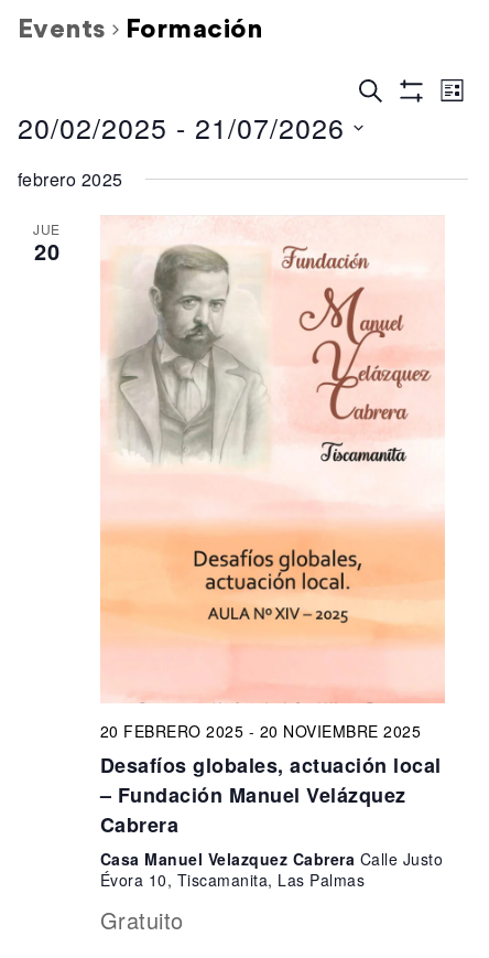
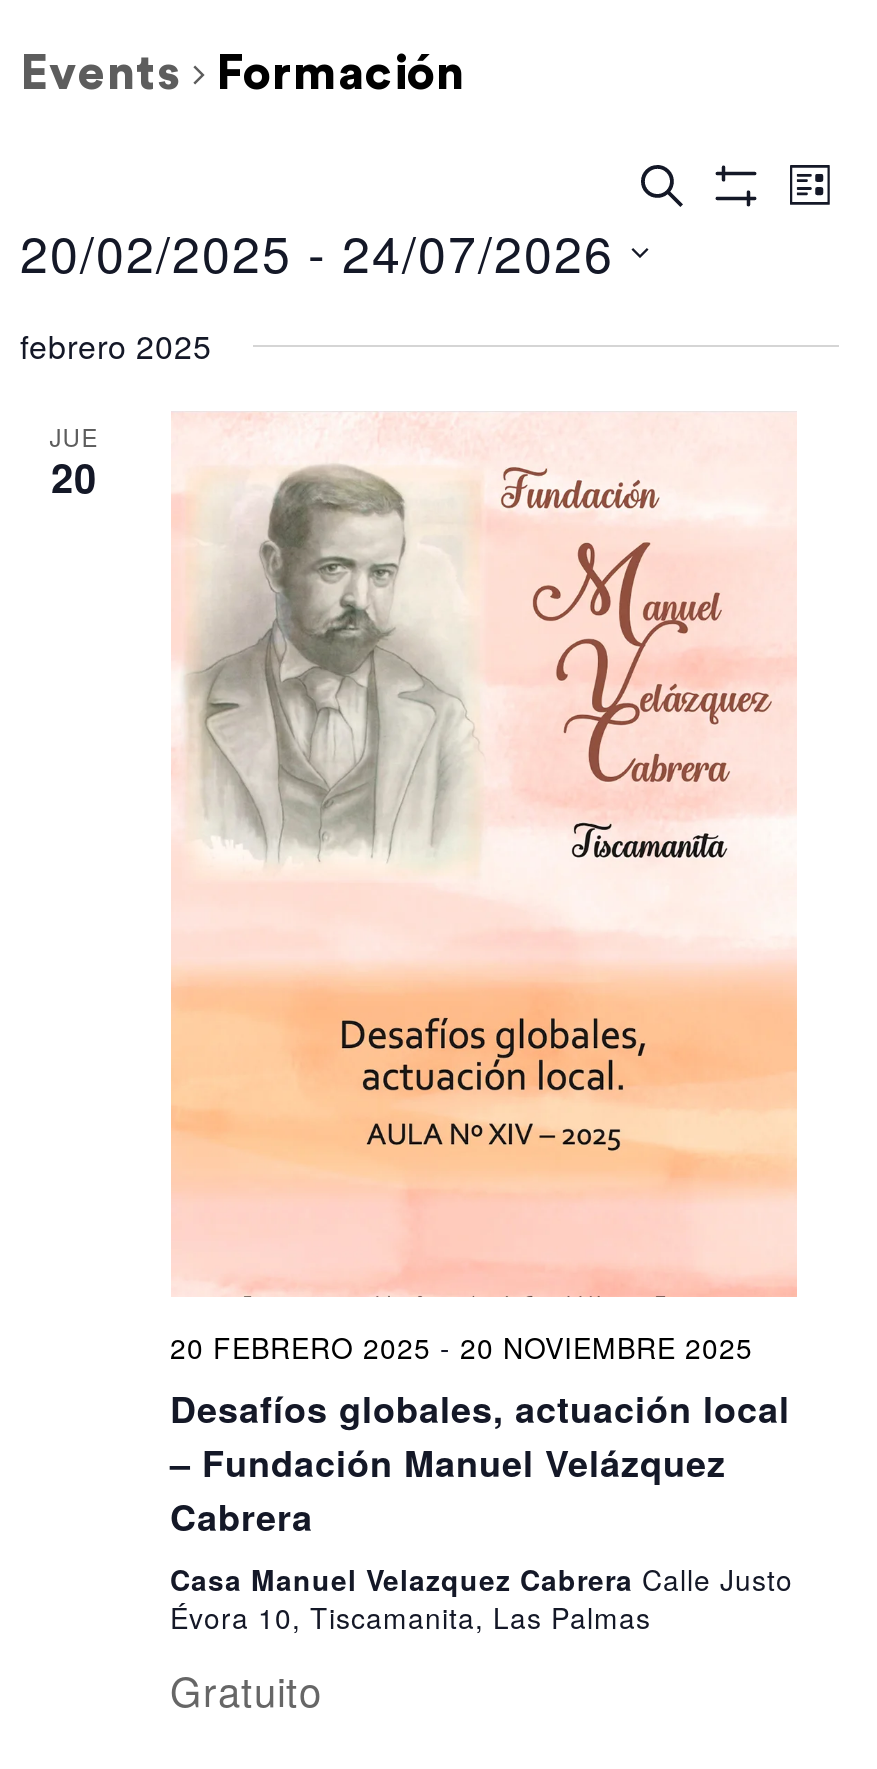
- 20/02/2025 - 21/07/2026
+ 20/02/2025 - 24/07/2026
